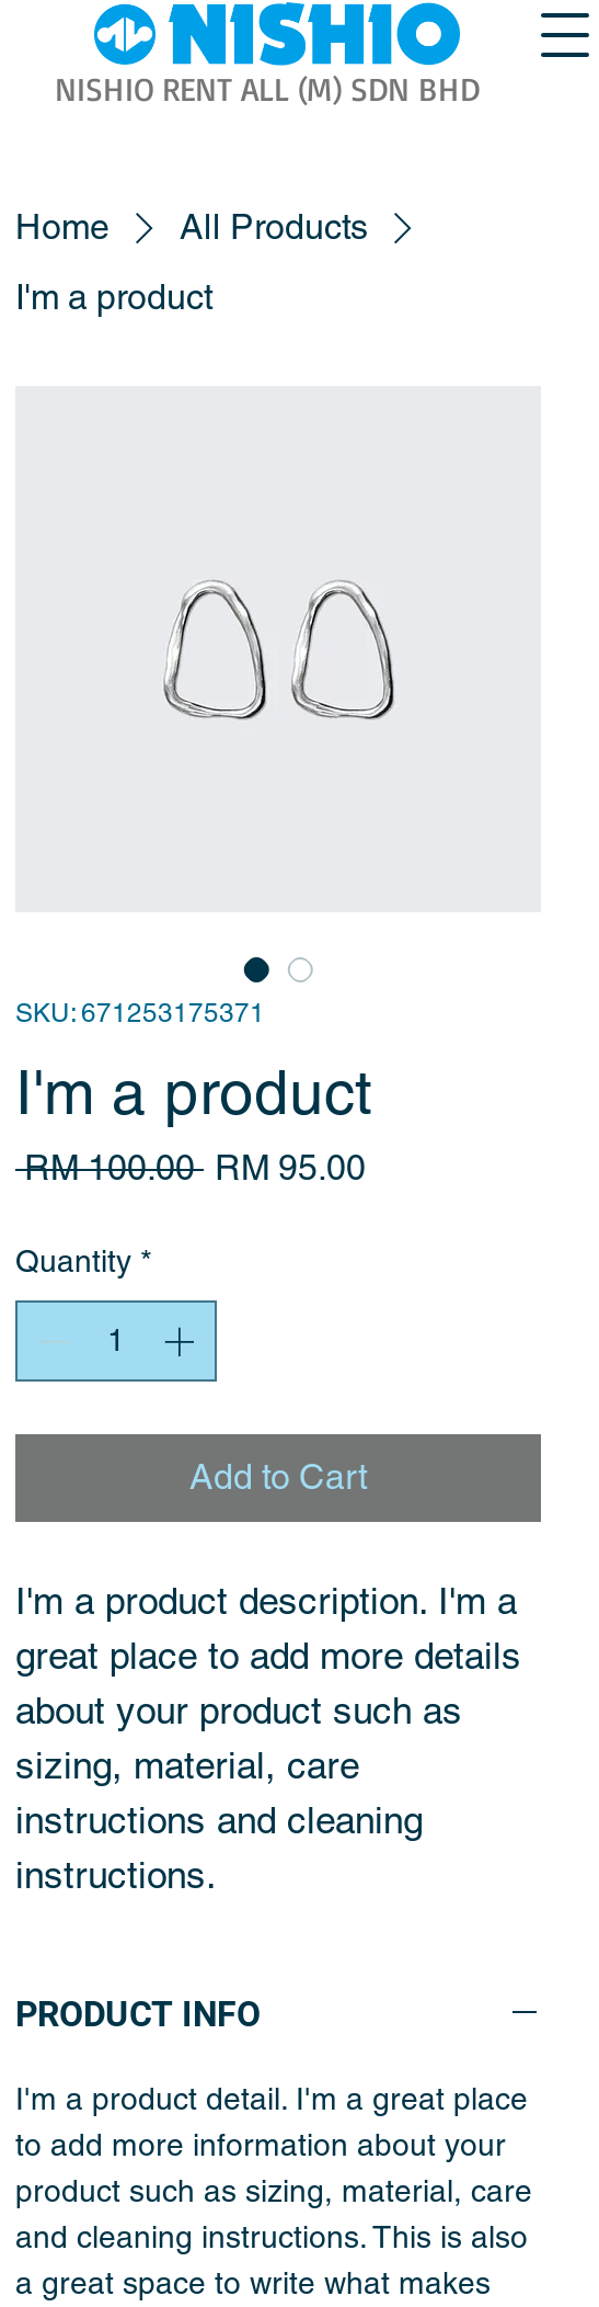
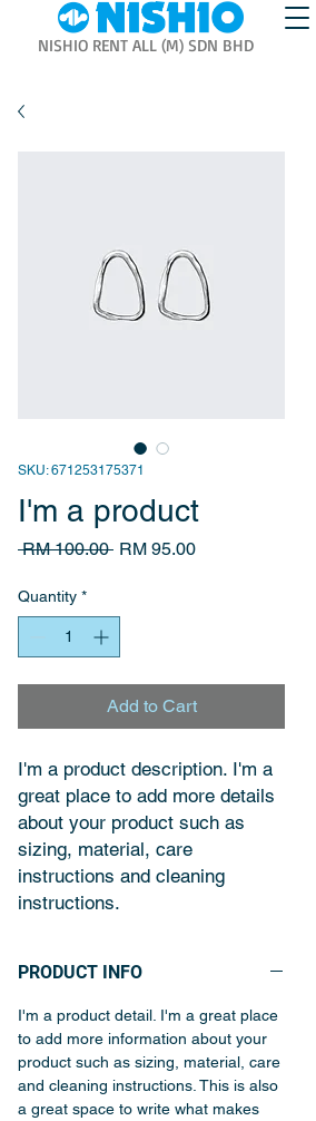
- Home
- All Products
- I'm a product
